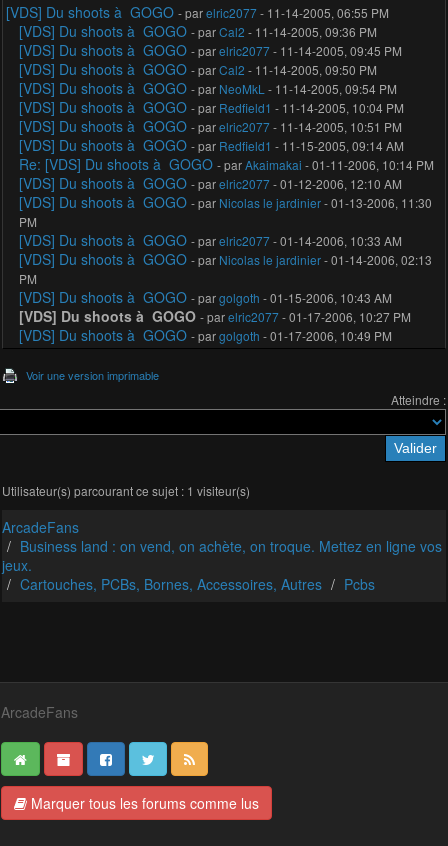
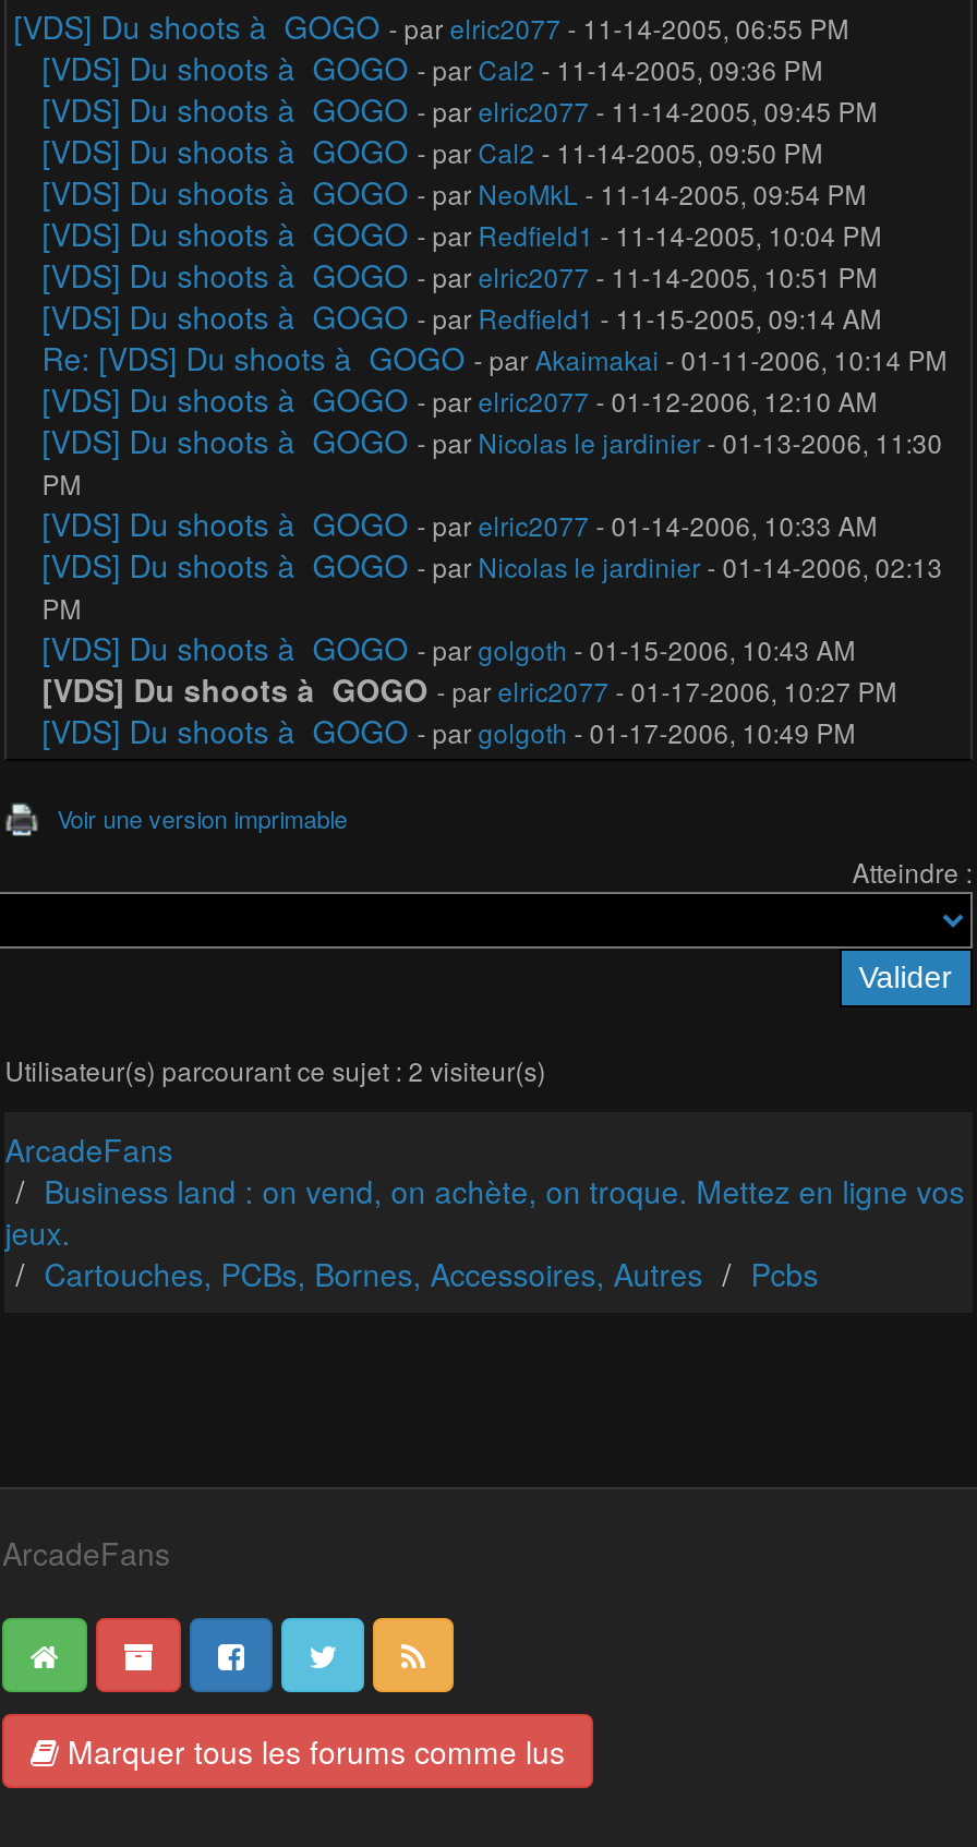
- Utilisateur(s) parcourant ce sujet : 1 visiteur(s)
+ Utilisateur(s) parcourant ce sujet : 2 visiteur(s)
